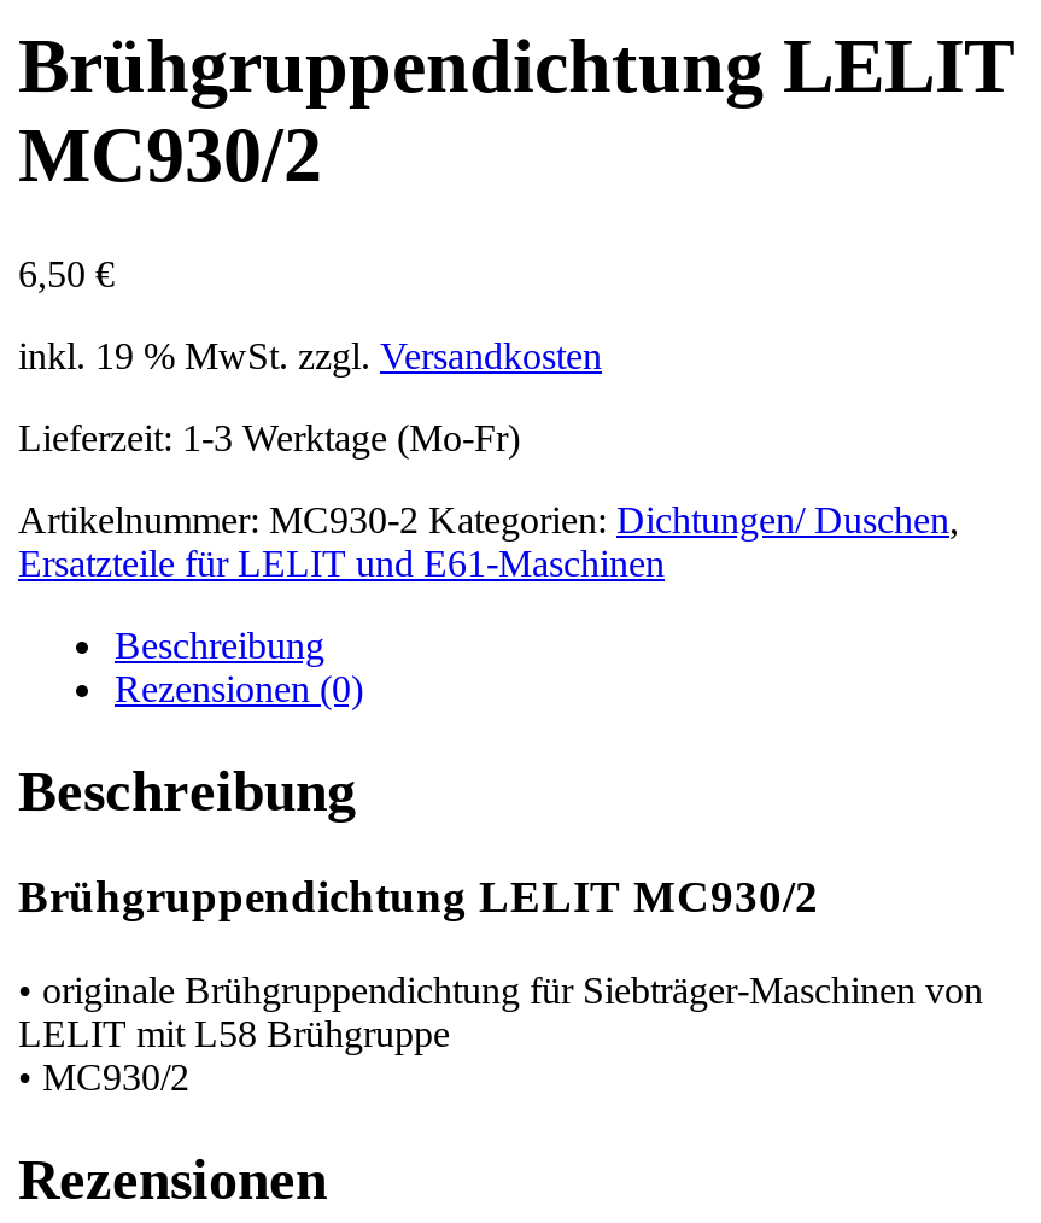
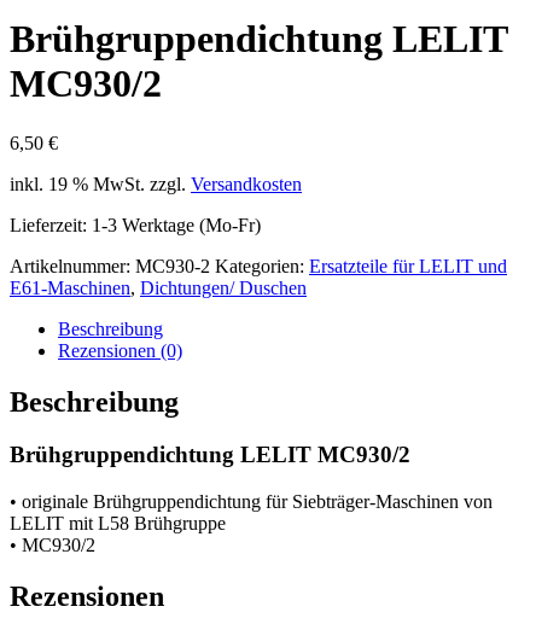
- Artikelnummer: MC930-2 Kategorien: Dichtungen/ Duschen,
- Ersatzteile für LELIT und E61-Maschinen
+ Artikelnummer: MC930-2 Kategorien: Ersatzteile für LELIT und
+ E61-Maschinen, Dichtungen/ Duschen
